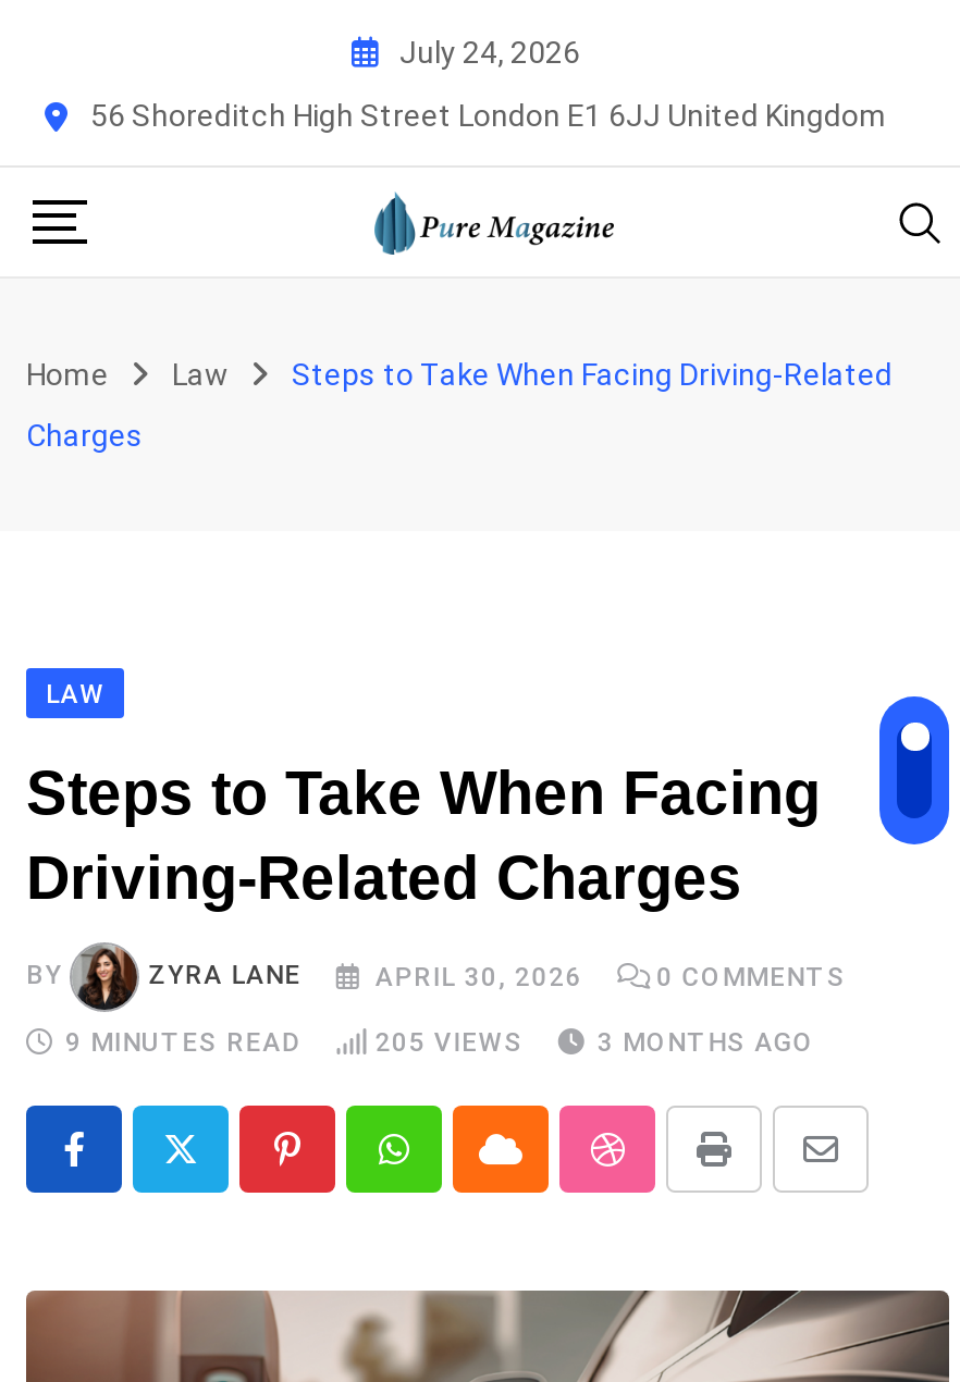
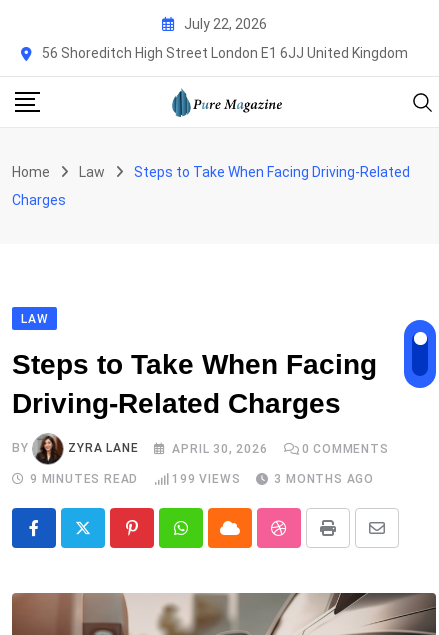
- July 24, 2026
+ July 22, 2026

- 205 VIEWS
+ 199 VIEWS
